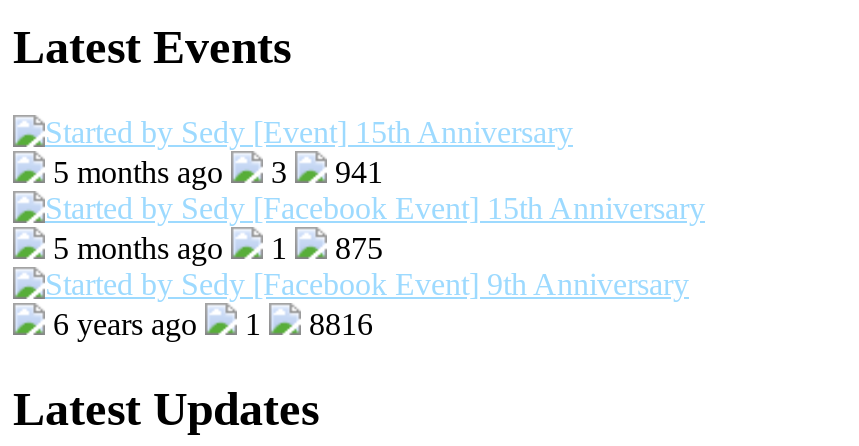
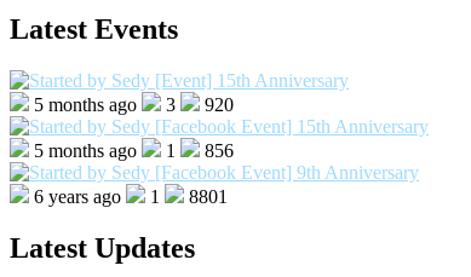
- 5 months ago 3 941
+ 5 months ago 3 920

- 5 months ago 1 875
+ 5 months ago 1 856

- 6 years ago 1 8816
+ 6 years ago 1 8801
